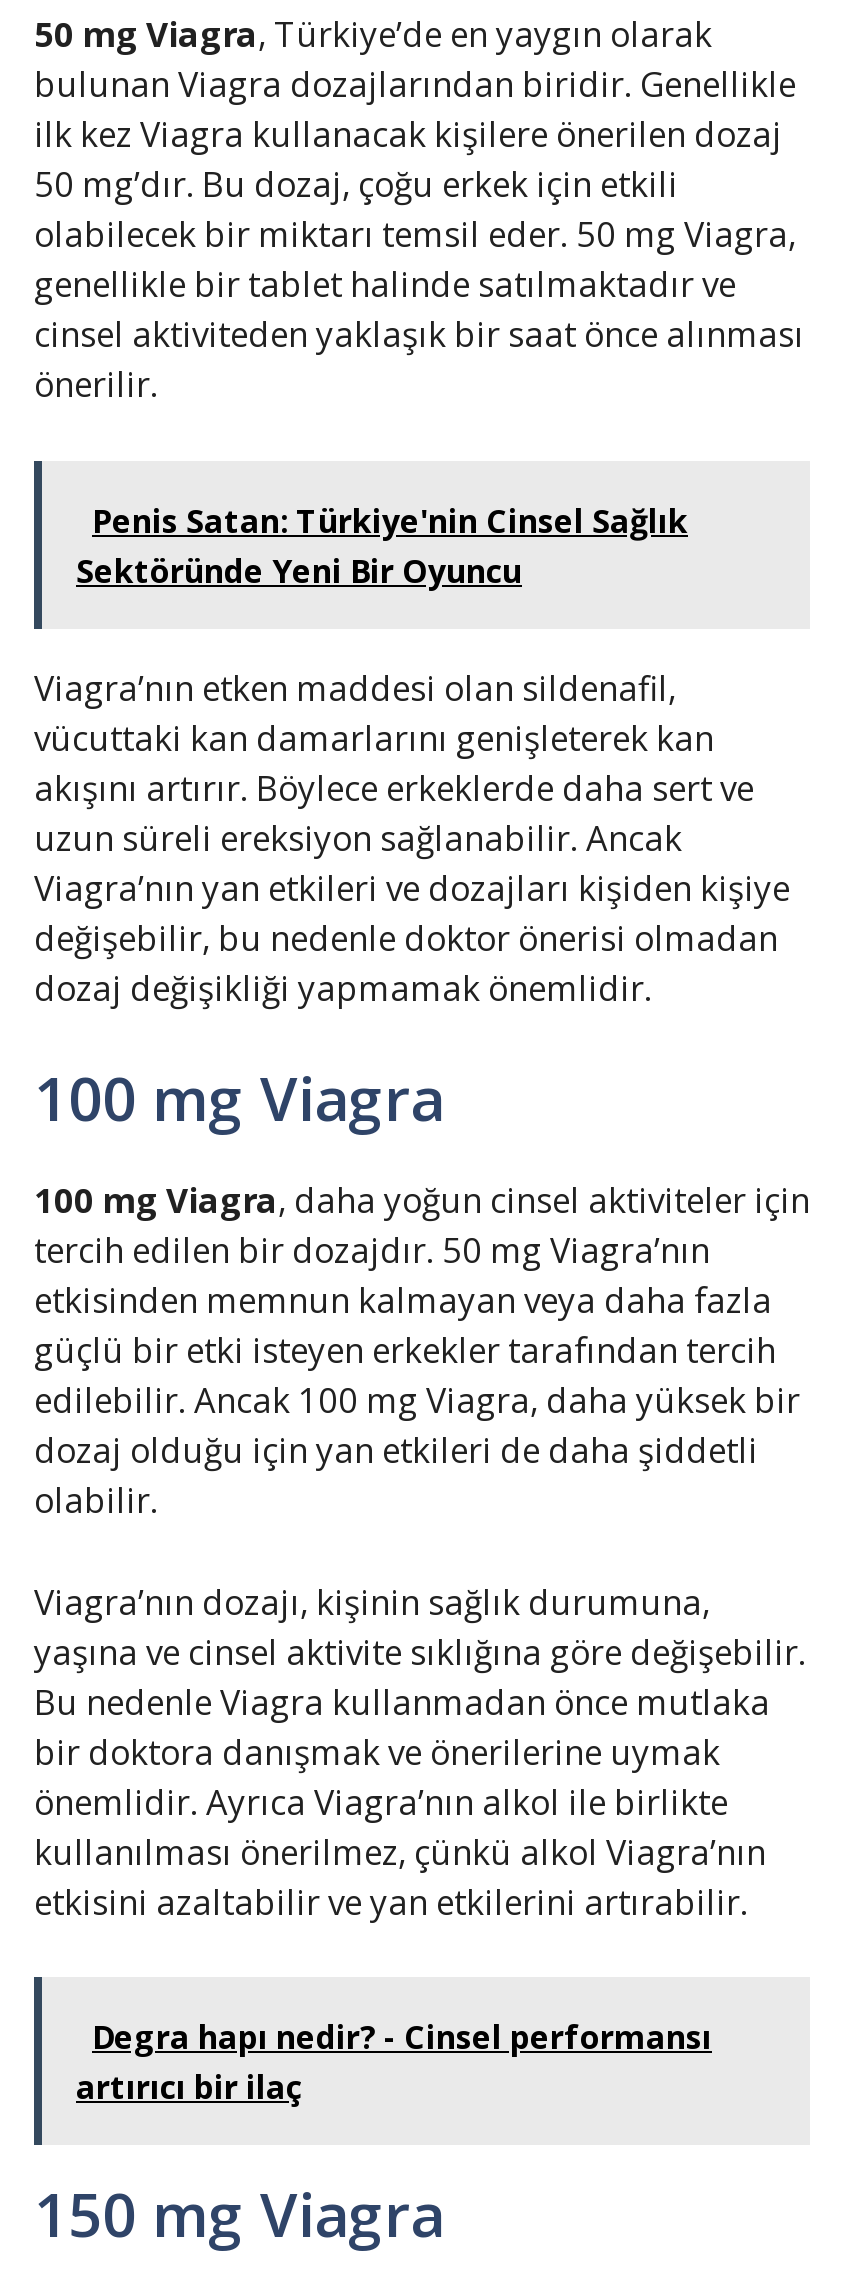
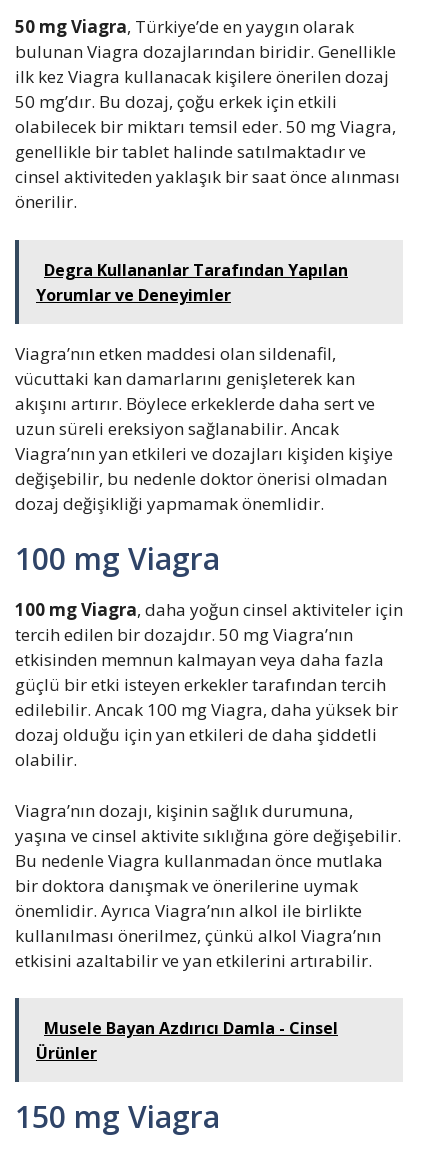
- Penis Satan: Türkiye'nin Cinsel Sağlık
- Sektöründe Yeni Bir Oyuncu
+ Degra Kullananlar Tarafından Yapılan
+ Yorumlar ve Deneyimler

- Degra hapı nedir? - Cinsel performansı
- artırıcı bir ilaç
+ Musele Bayan Azdırıcı Damla - Cinsel
+ Ürünler
